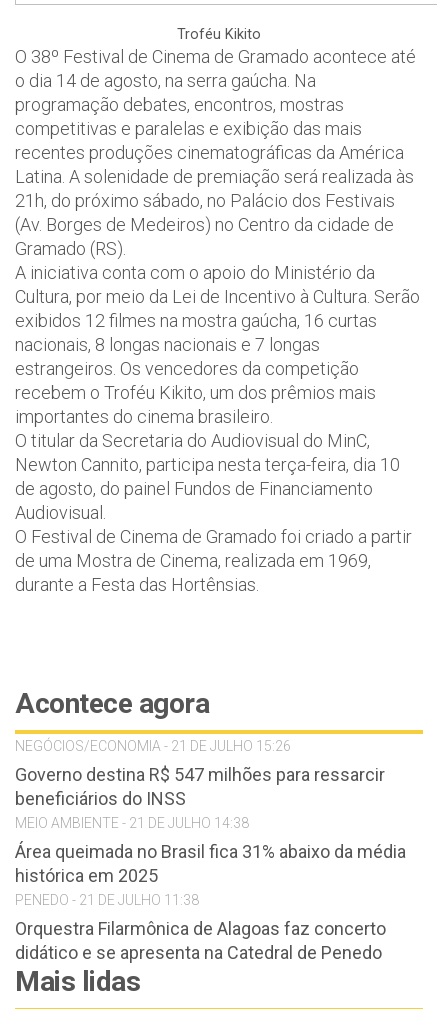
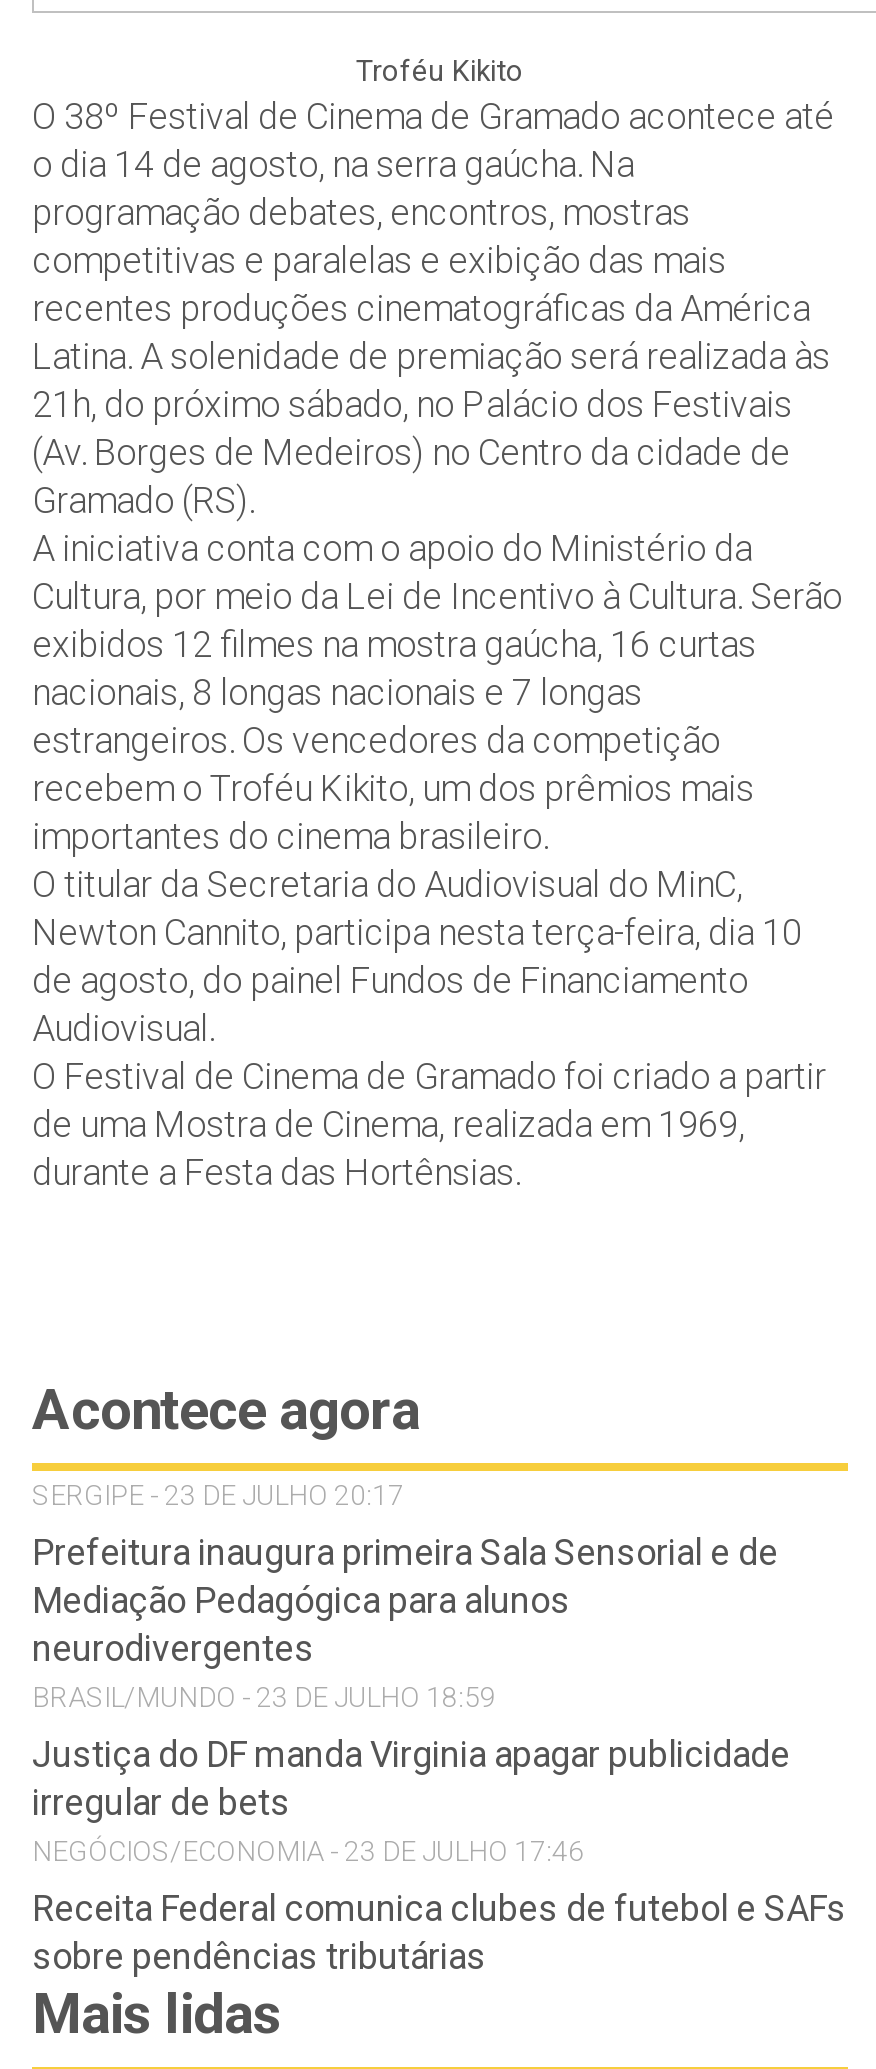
- NEGÓCIOS/ECONOMIA - 21 DE JULHO 15:26
+ SERGIPE - 23 DE JULHO 20:17

- Governo destina R$ 547 milhões para ressarcir
- beneficiários do INSS
- MEIO AMBIENTE - 21 DE JULHO 14:38
+ Prefeitura inaugura primeira Sala Sensorial e de
+ Mediação Pedagógica para alunos
+ neurodivergentes
+ BRASIL/MUNDO - 23 DE JULHO 18:59

- Área queimada no Brasil fica 31% abaixo da média
- histórica em 2025
- PENEDO - 21 DE JULHO 11:38
+ Justiça do DF manda Virginia apagar publicidade
+ irregular de bets
+ NEGÓCIOS/ECONOMIA - 23 DE JULHO 17:46

- Orquestra Filarmônica de Alagoas faz concerto
- didático e se apresenta na Catedral de Penedo
+ Receita Federal comunica clubes de futebol e SAFs
+ sobre pendências tributárias
